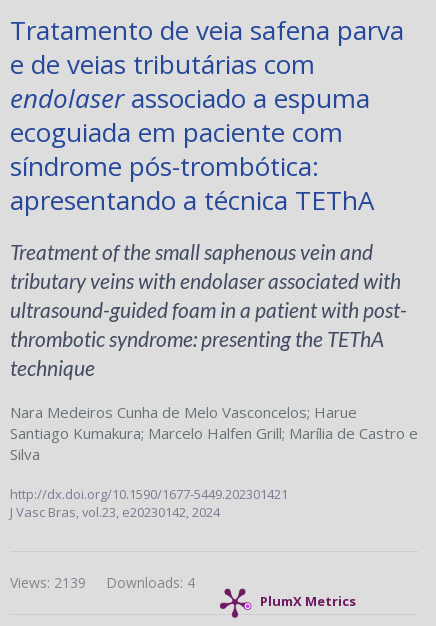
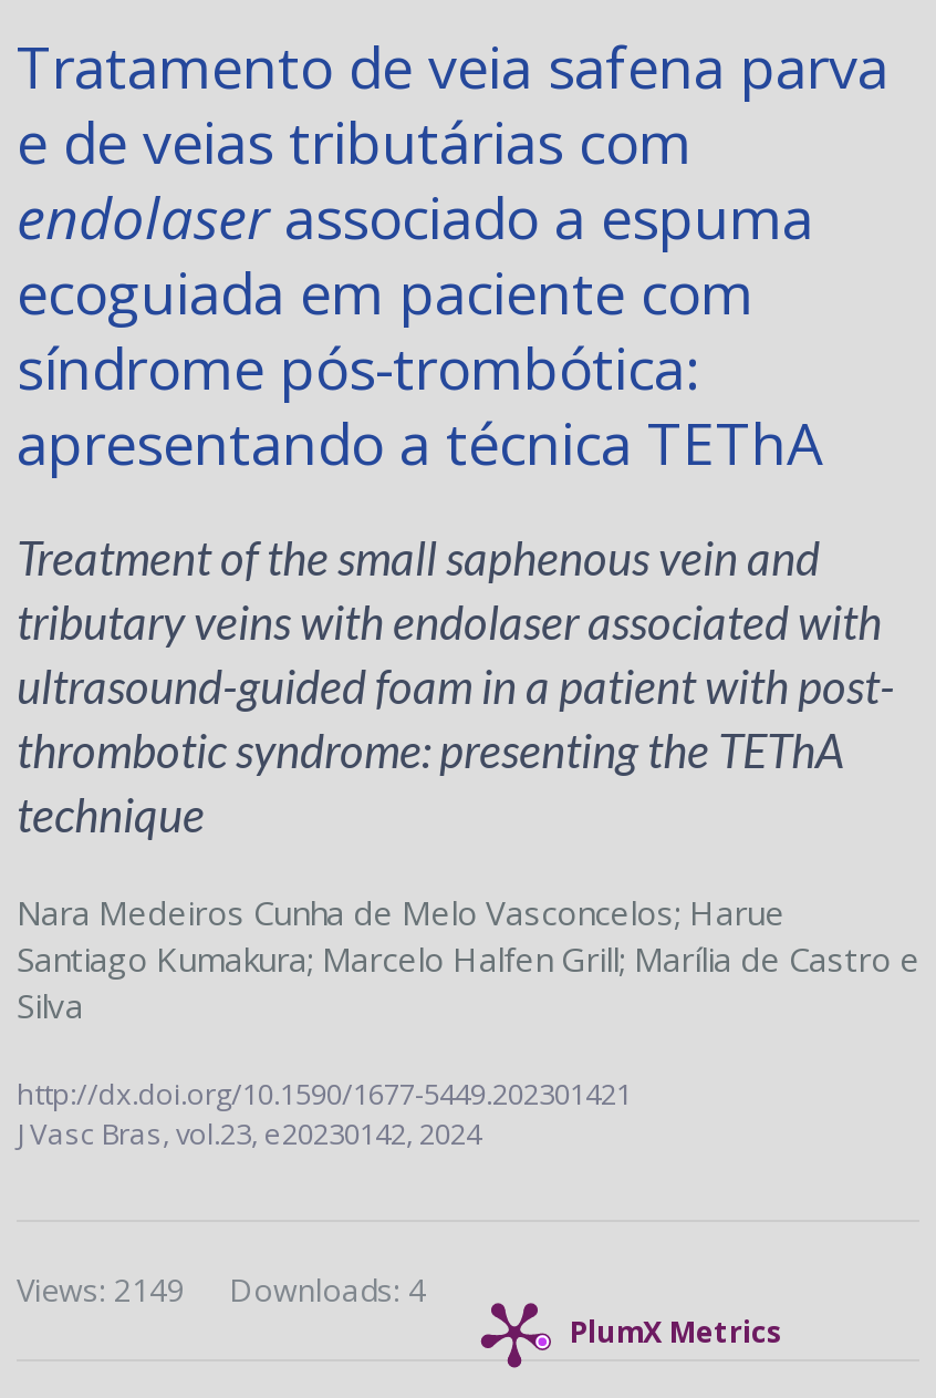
- Views: 2139 Downloads: 4
+ Views: 2149 Downloads: 4
